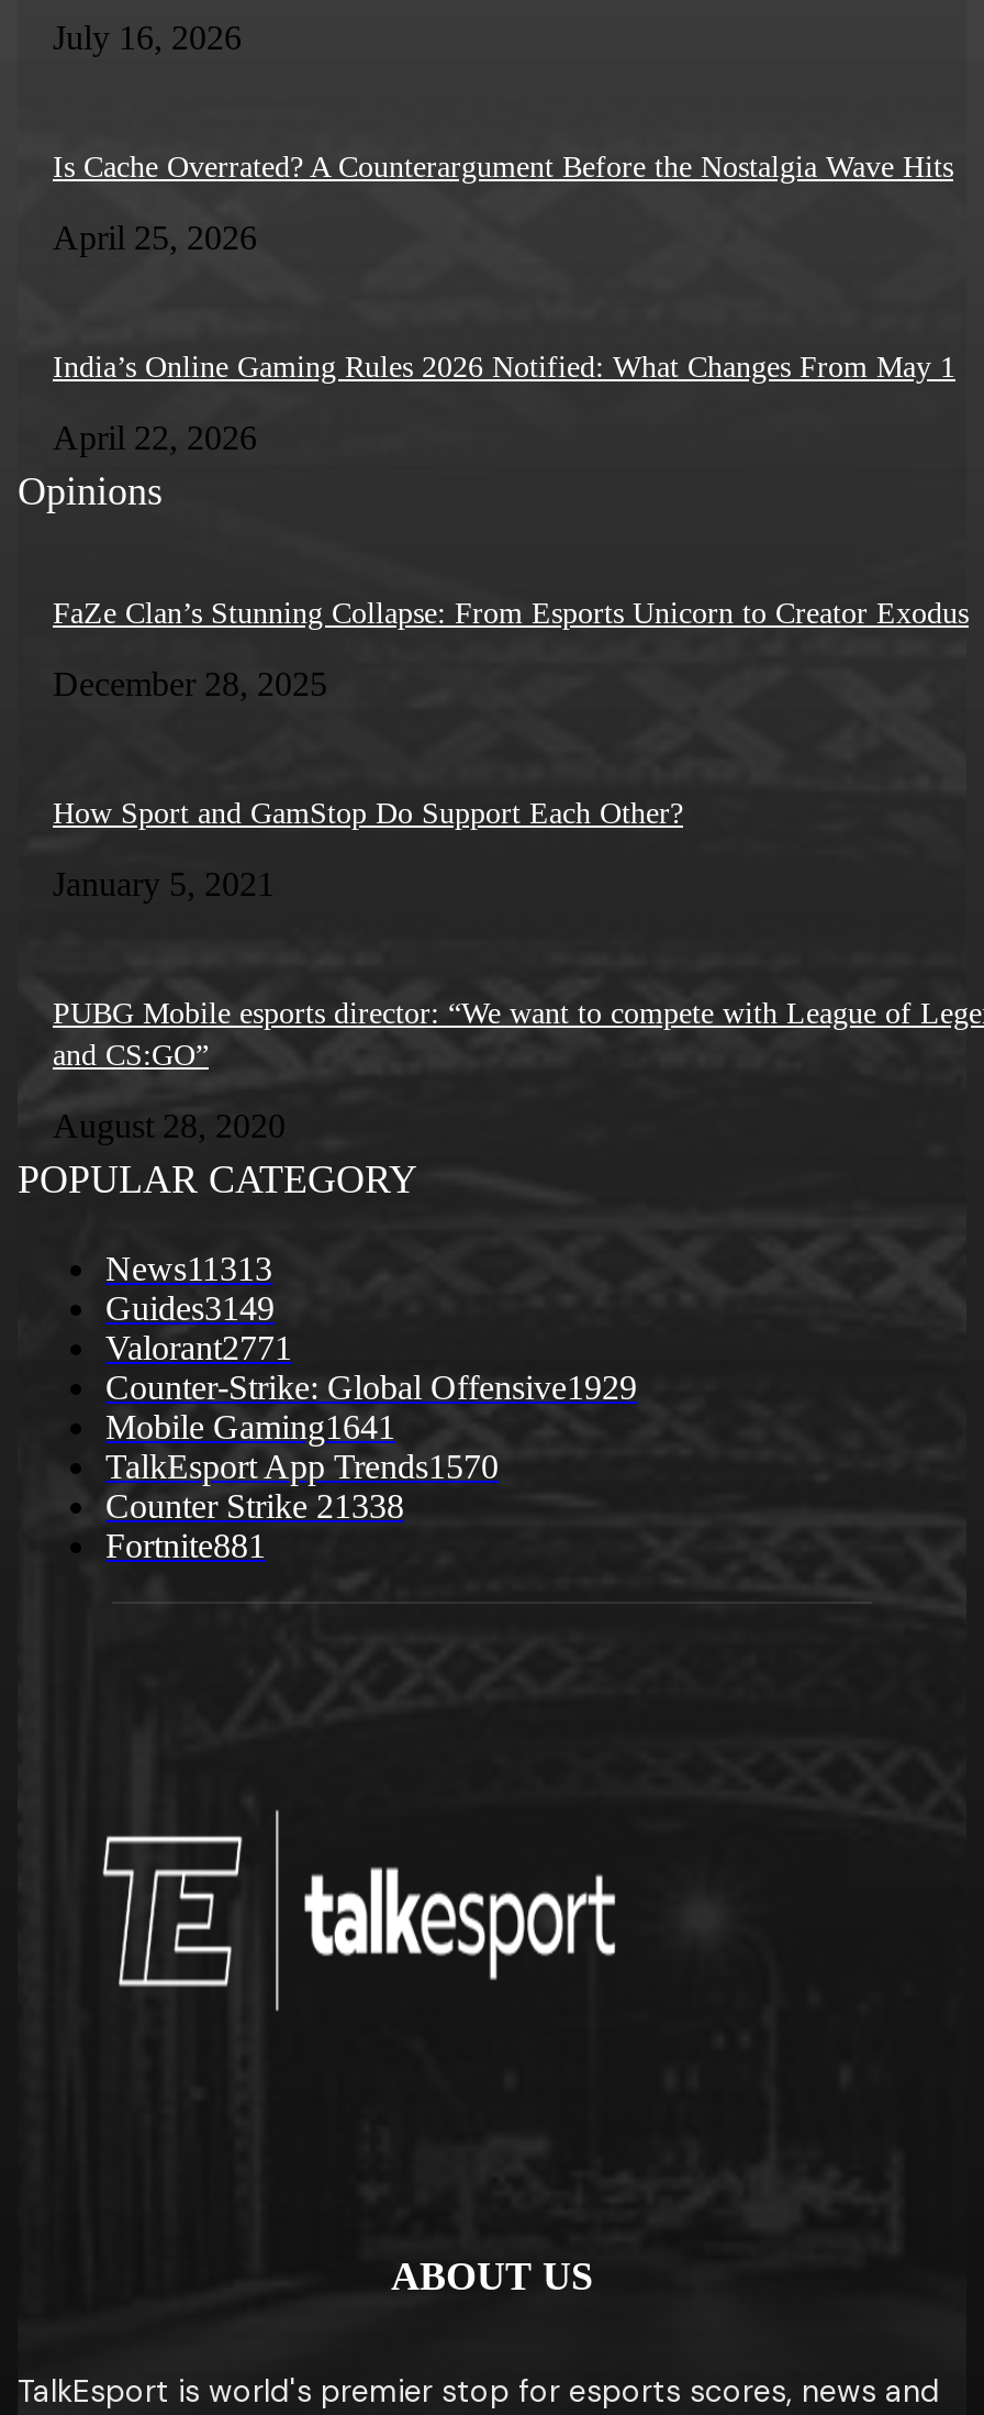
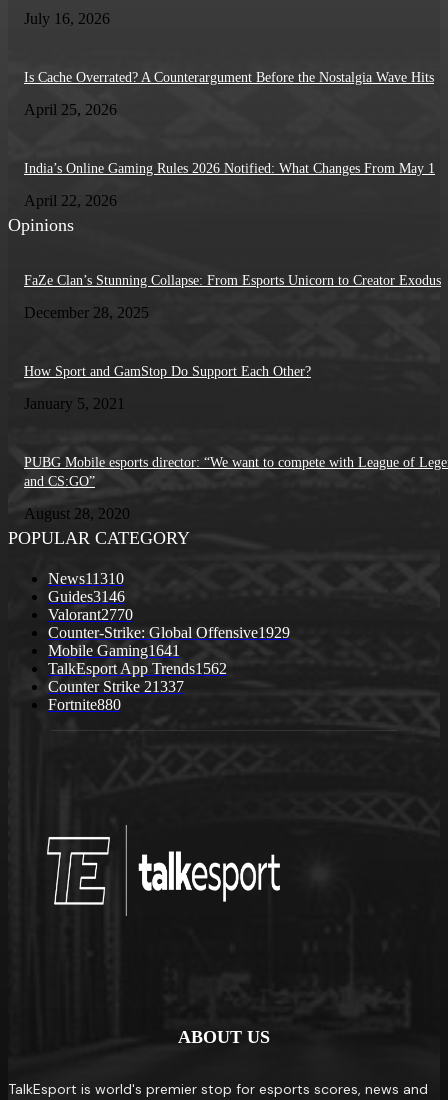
- News11313
+ News11310

- Guides3149
+ Guides3146

- Valorant2771
+ Valorant2770

- TalkEsport App Trends1570
+ TalkEsport App Trends1562

- Counter Strike 21338
+ Counter Strike 21337

- Fortnite881
+ Fortnite880
